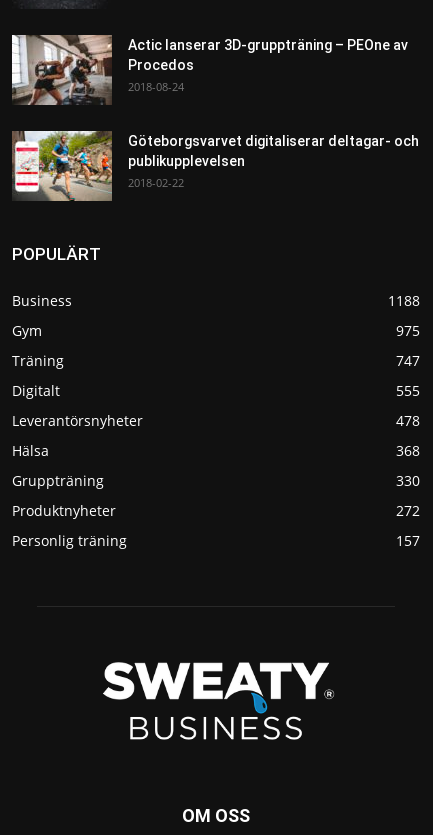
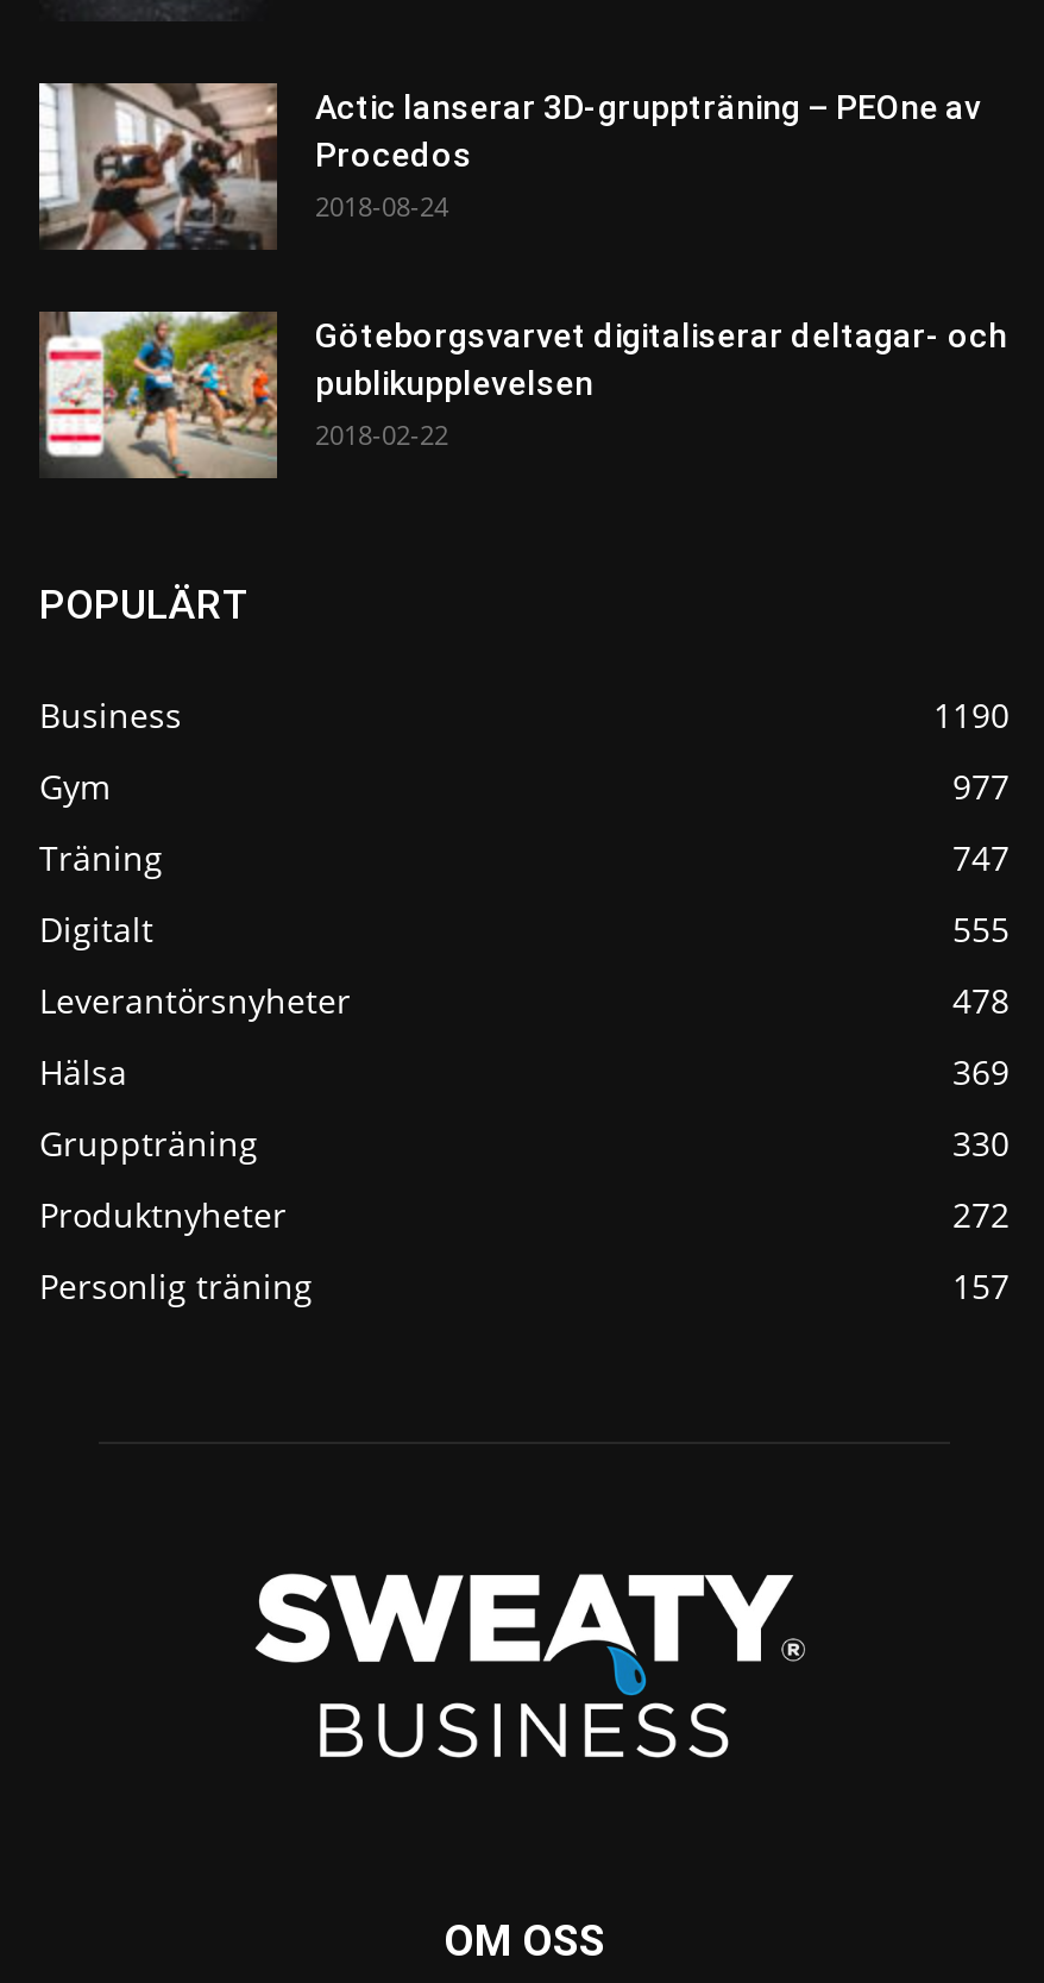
- 1188
+ 1190

- 975
+ 977

- 368
+ 369
